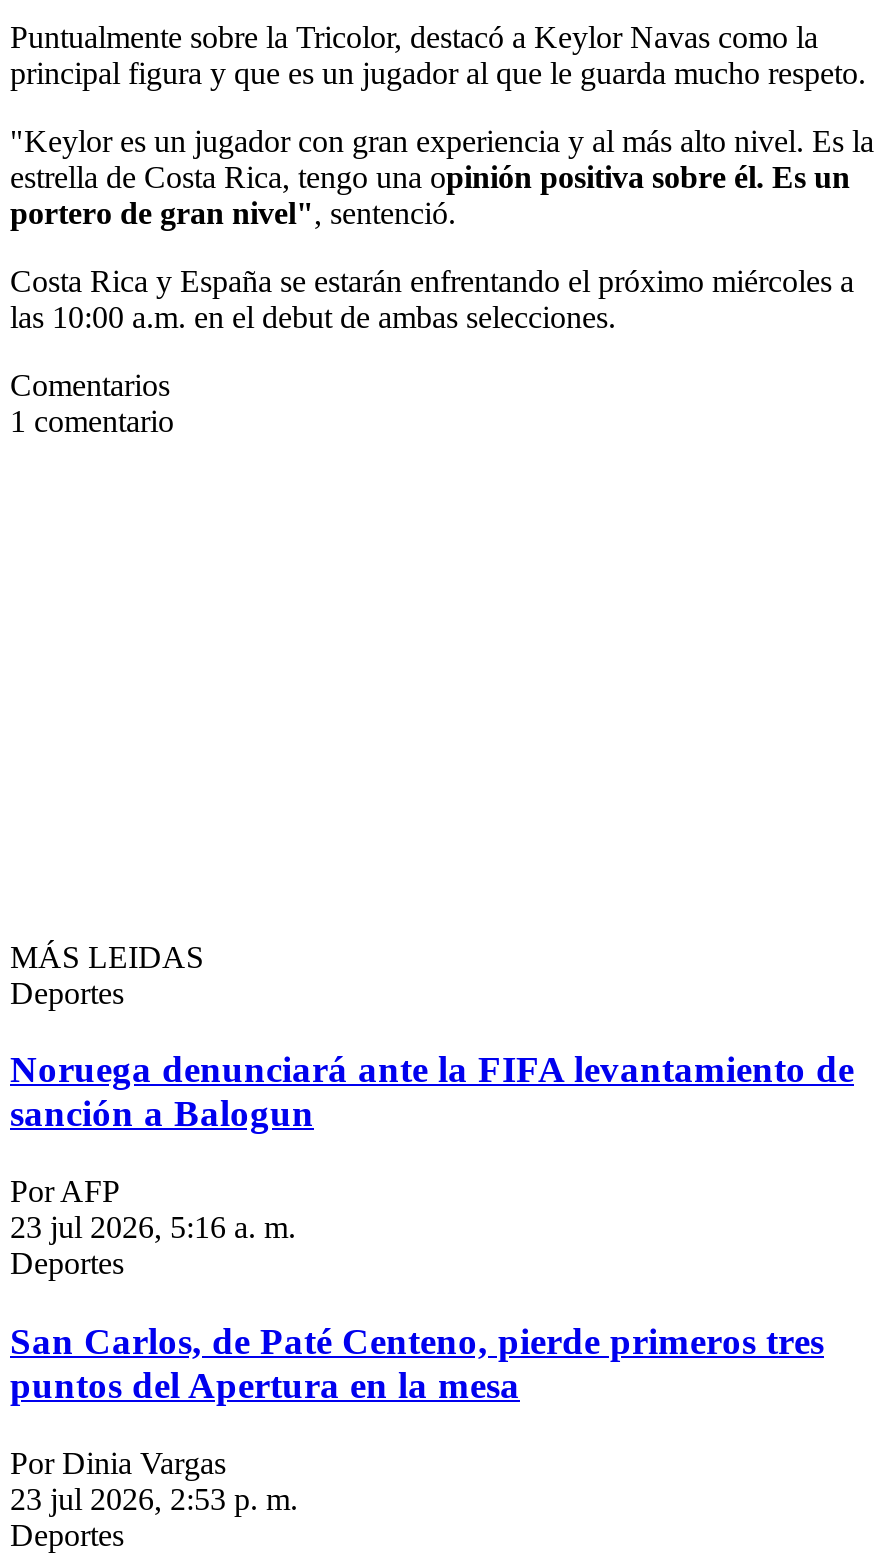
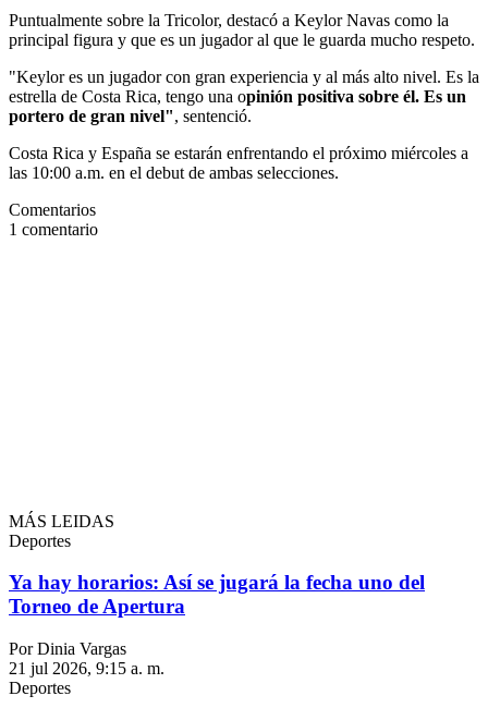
- Noruega denunciará ante la FIFA levantamiento de
- sanción a Balogun
- Por AFP
- 23 jul 2026, 5:16 a. m.
- Deportes
- San Carlos, de Paté Centeno, pierde primeros tres
- puntos del Apertura en la mesa
+ Ya hay horarios: Así se jugará la fecha uno del
+ Torneo de Apertura

- 23 jul 2026, 2:53 p. m.
+ 21 jul 2026, 9:15 a. m.
